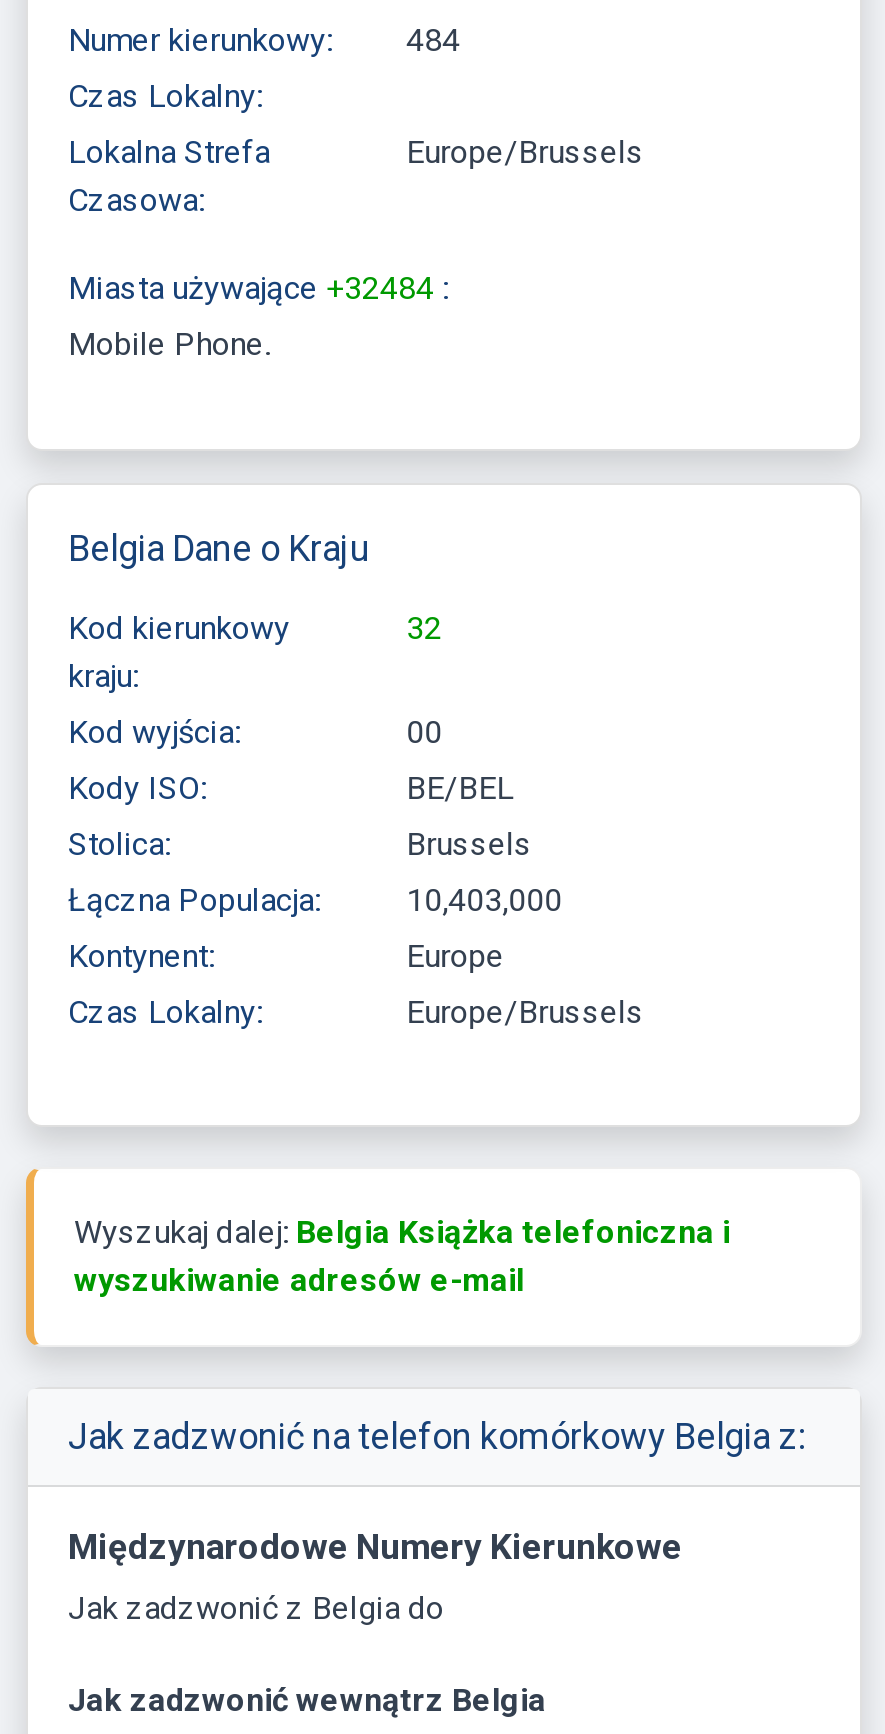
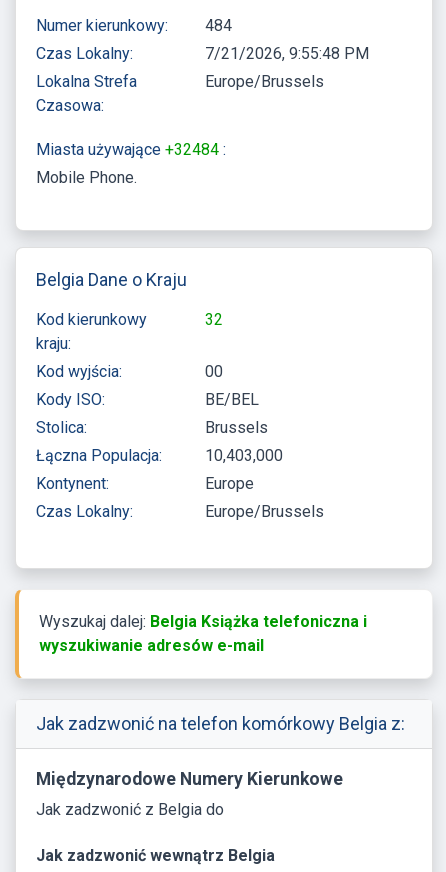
+ 7/21/2026, 9:55:48 PM
